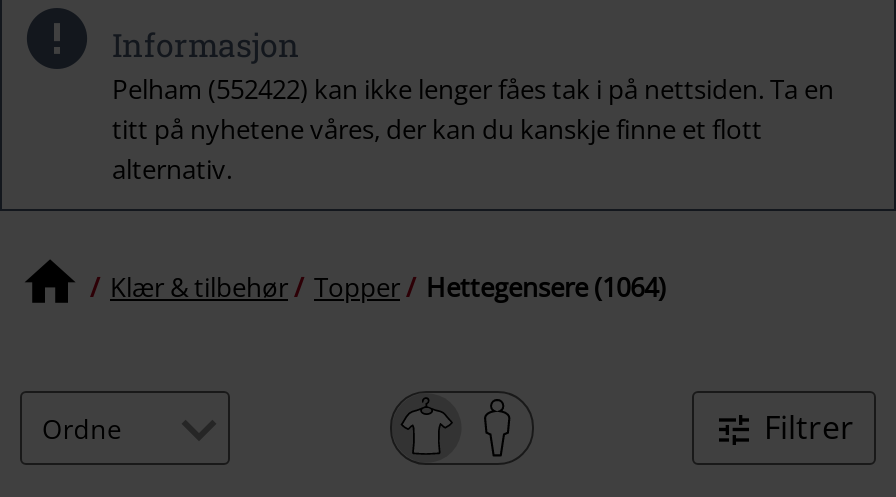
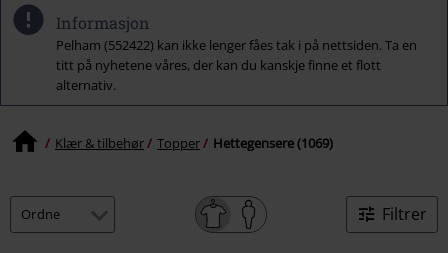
- Hettegensere (1064)
+ Hettegensere (1069)
